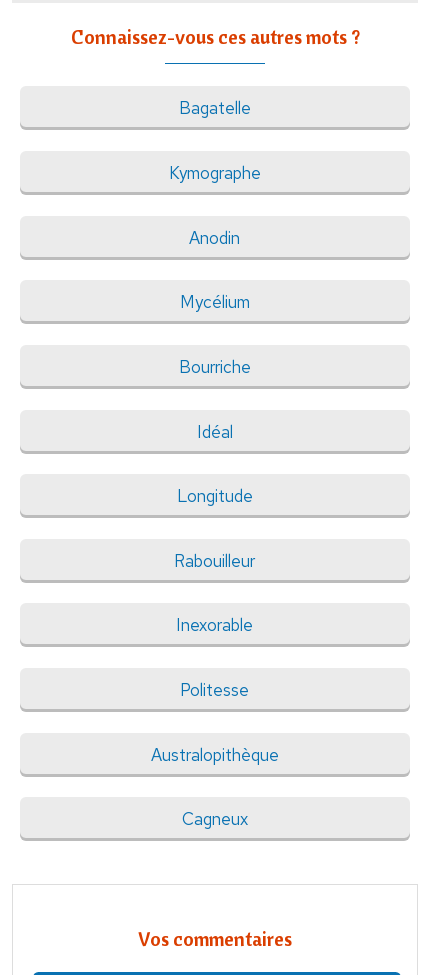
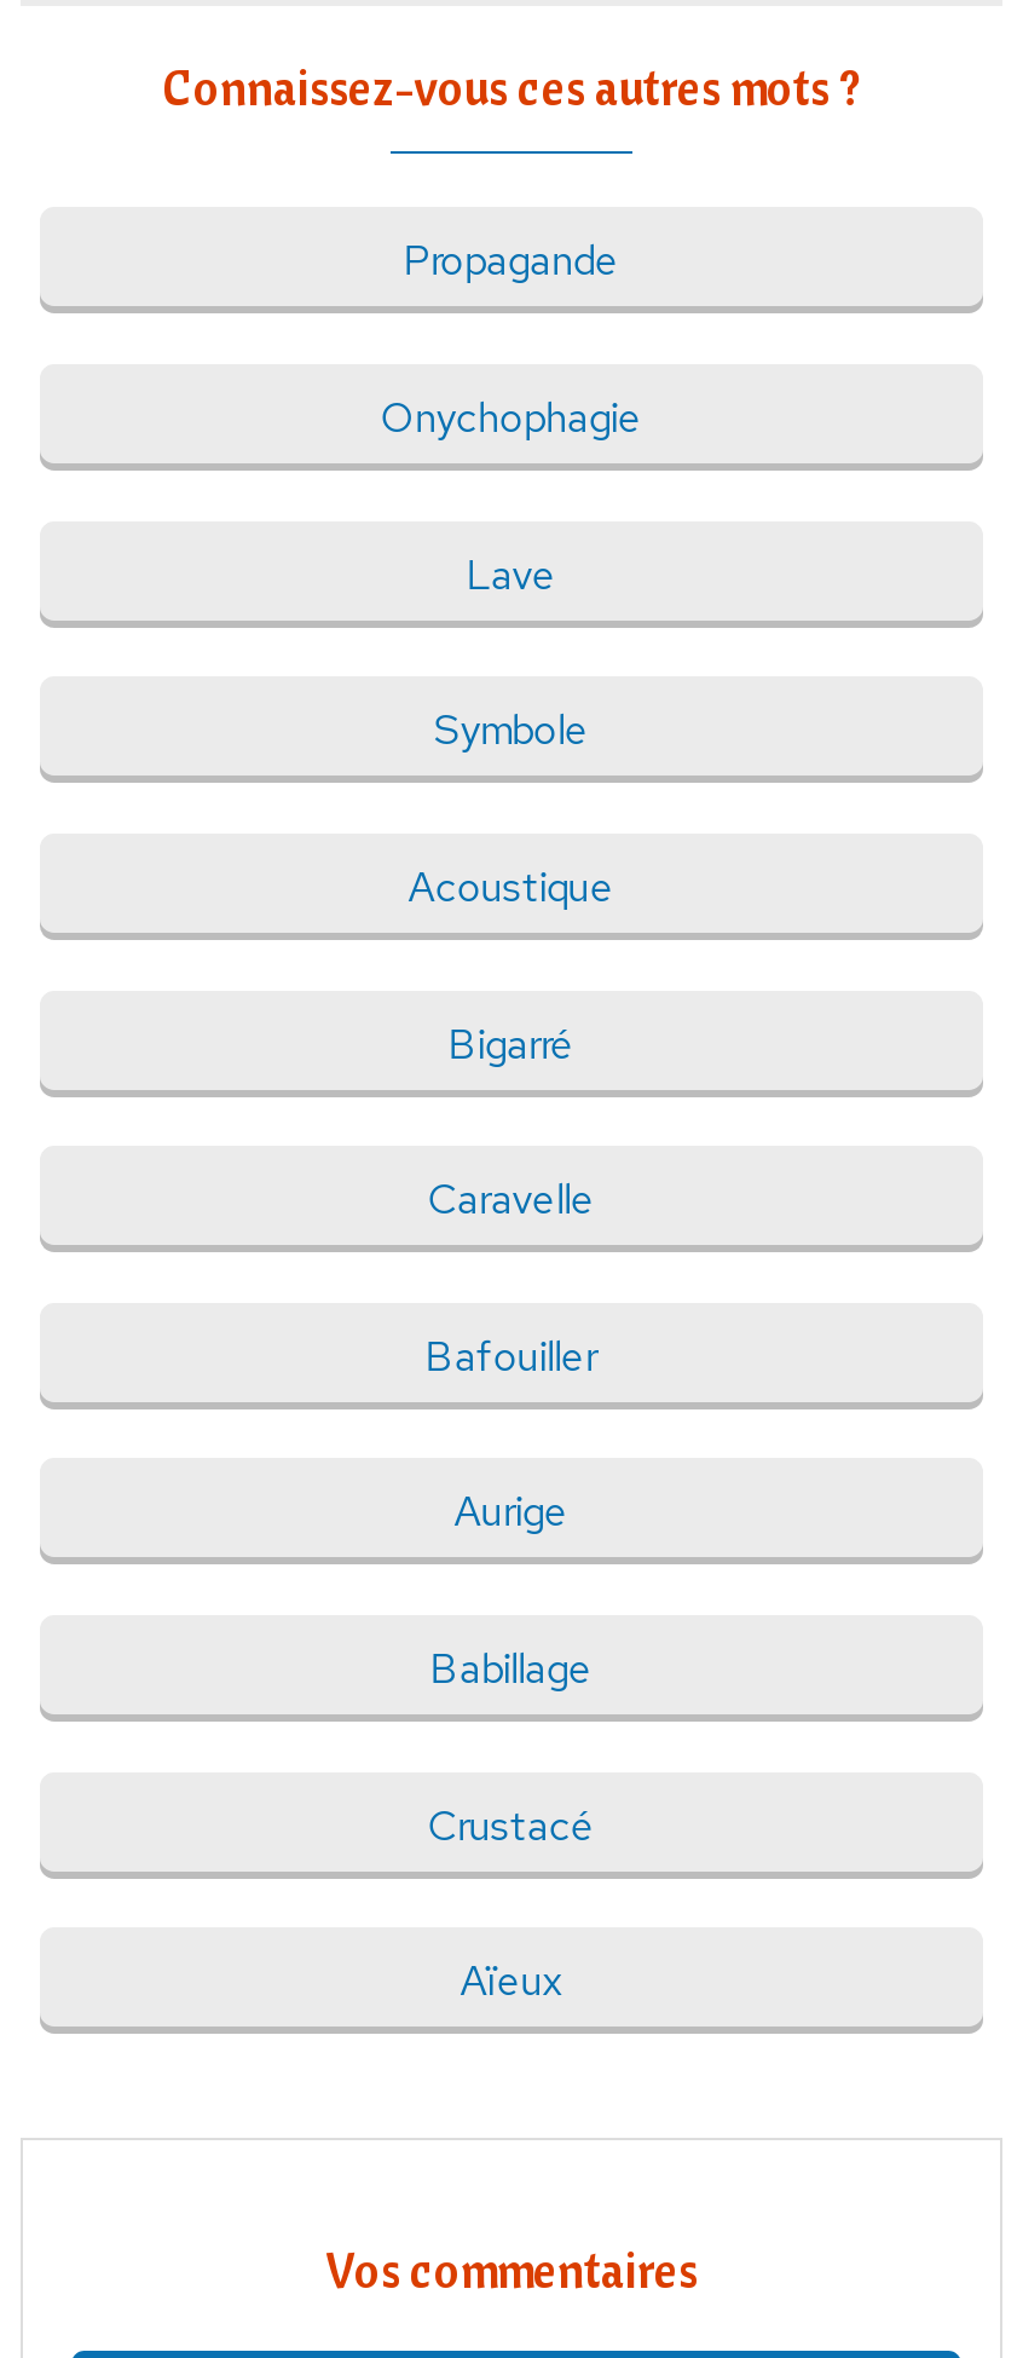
- Bagatelle
+ Propagande

- Kymographe
+ Onychophagie

- Anodin
+ Lave

- Mycélium
+ Symbole

- Bourriche
+ Acoustique

- Idéal
+ Bigarré

- Longitude
+ Caravelle

- Rabouilleur
+ Bafouiller

- Inexorable
+ Aurige

- Politesse
+ Babillage

- Australopithèque
+ Crustacé

- Cagneux
+ Aïeux
